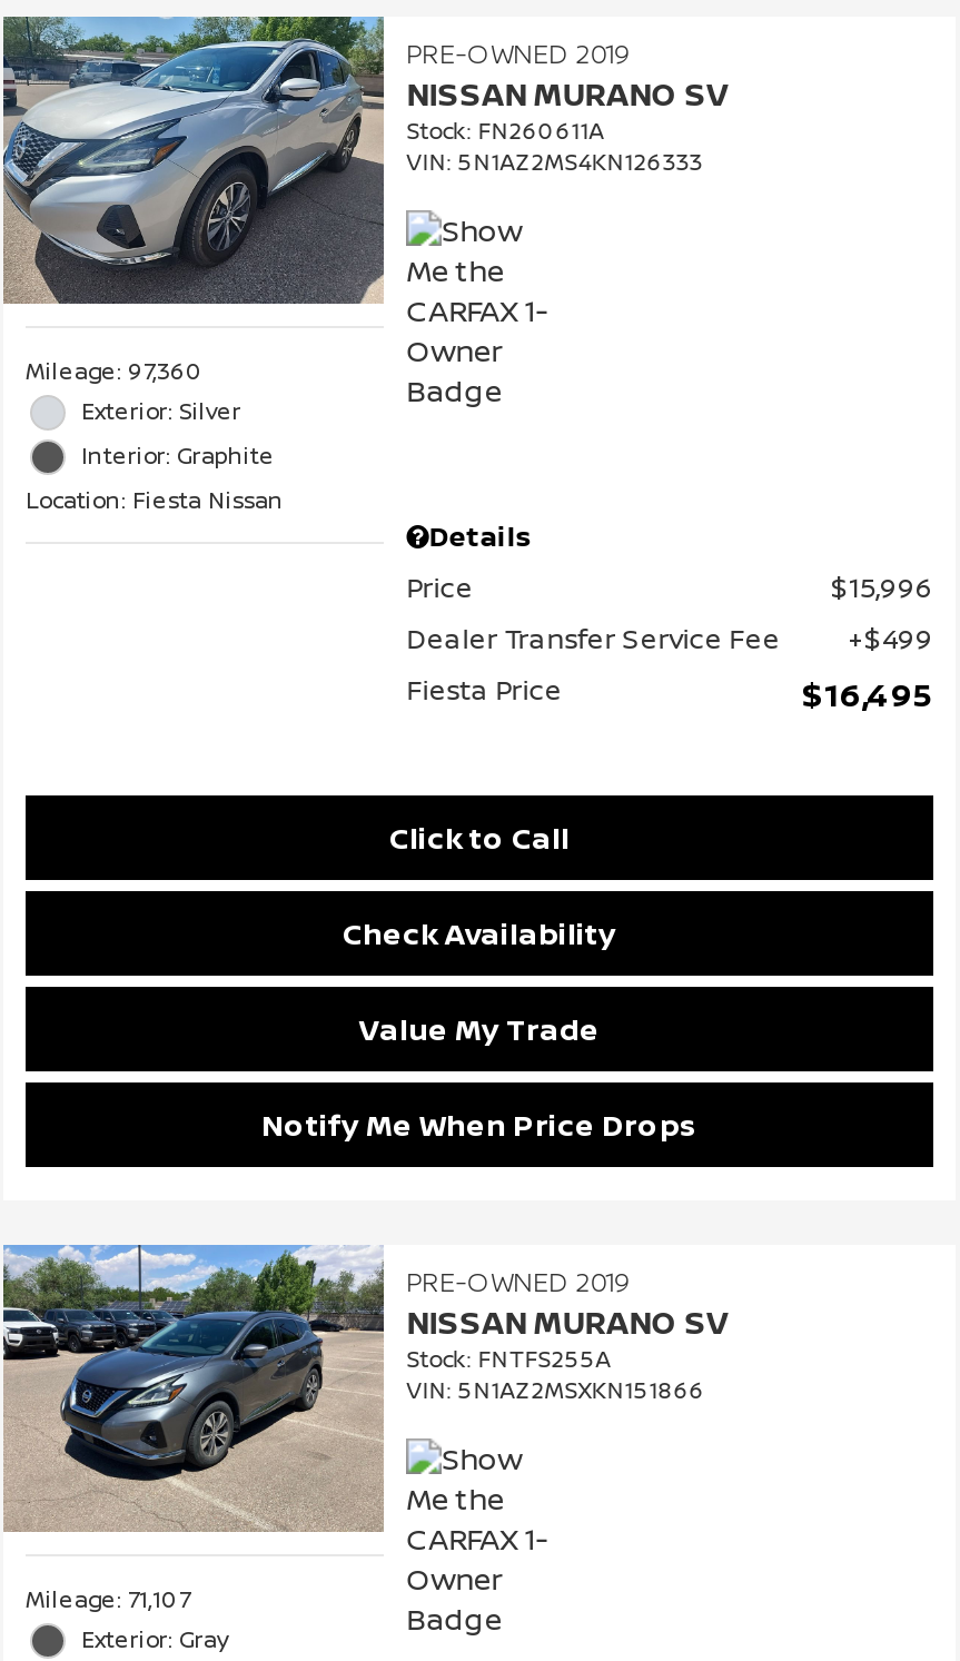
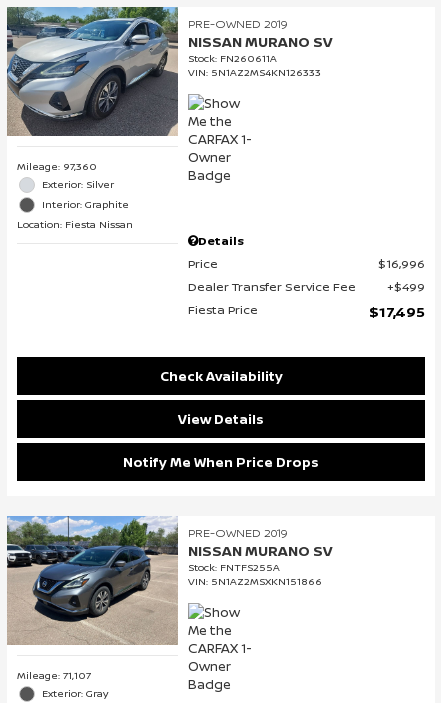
- $15,996
+ $16,996

- $16,495
- Click to Call
+ $17,495

- Value My Trade
+ View Details
